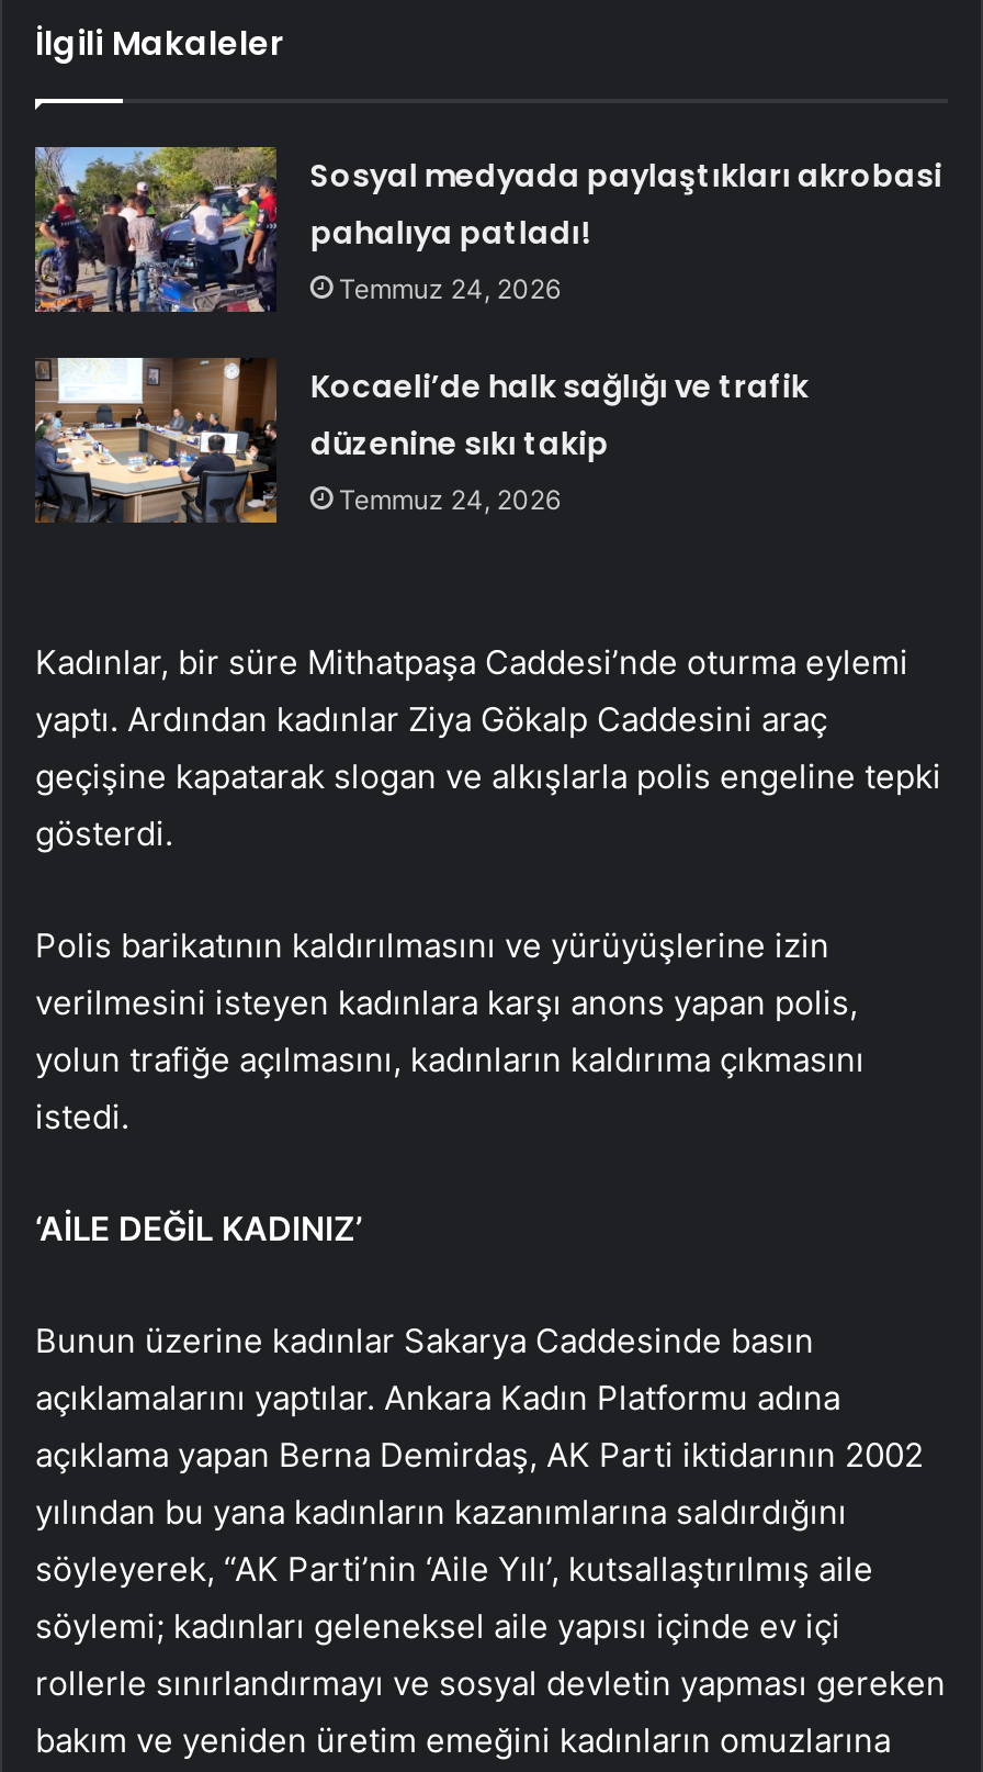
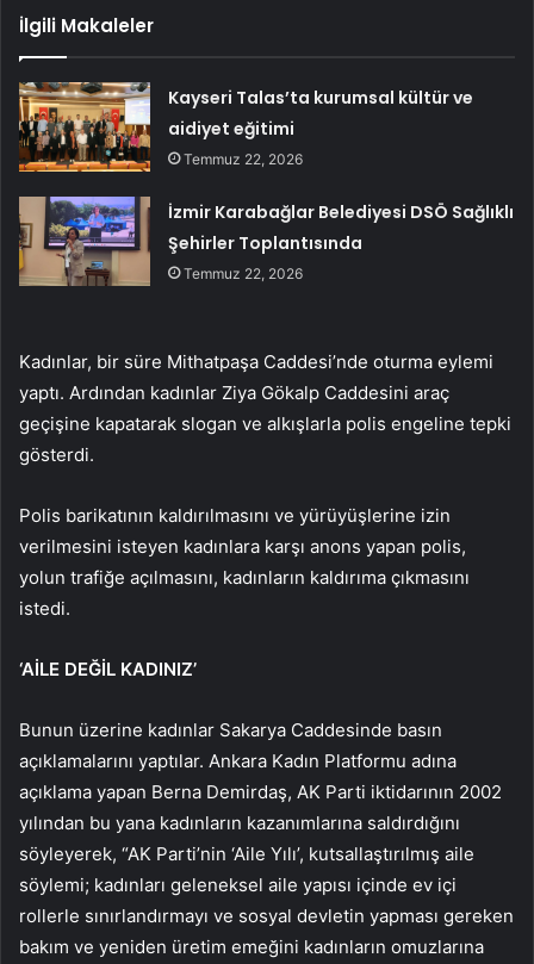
- [image]
- Sosyal medyada paylaştıkları akrobasi
- pahalıya patladı!
- Temmuz 24, 2026
+ [image]
+ Kayseri Talas’ta kurumsal kültür ve
+ aidiyet eğitimi
+ Temmuz 22, 2026

- [image]
- Kocaeli’de halk sağlığı ve trafik
- düzenine sıkı takip
- Temmuz 24, 2026
+ [image]
+ İzmir Karabağlar Belediyesi DSÖ Sağlıklı
+ Şehirler Toplantısında
+ Temmuz 22, 2026
